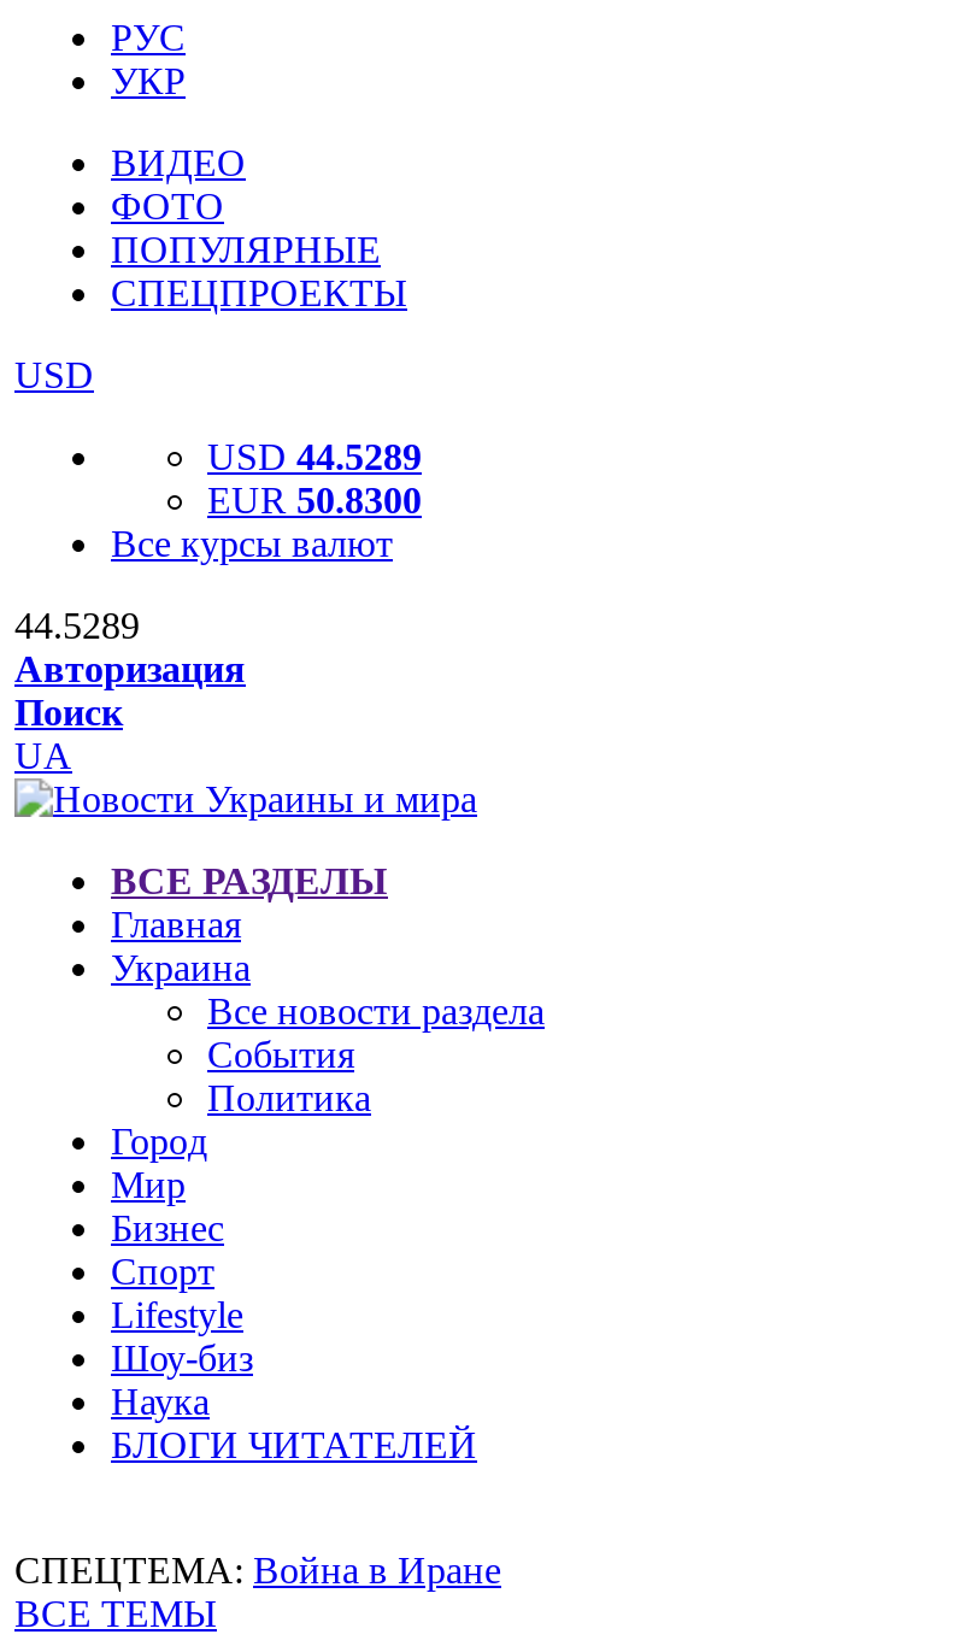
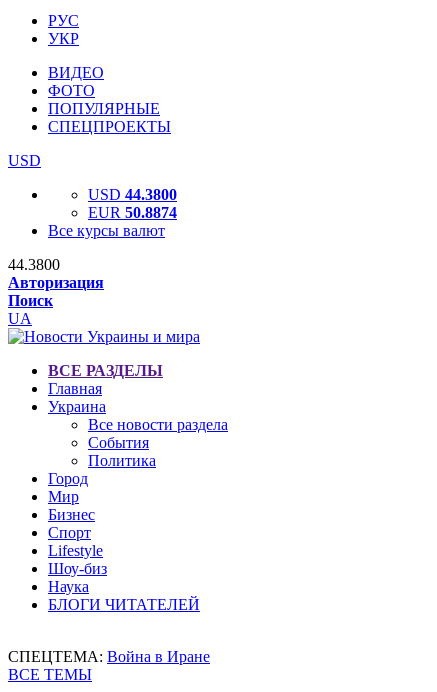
- USD 44.5289
+ USD 44.3800

- EUR 50.8300
+ EUR 50.8874

- 44.5289
+ 44.3800
